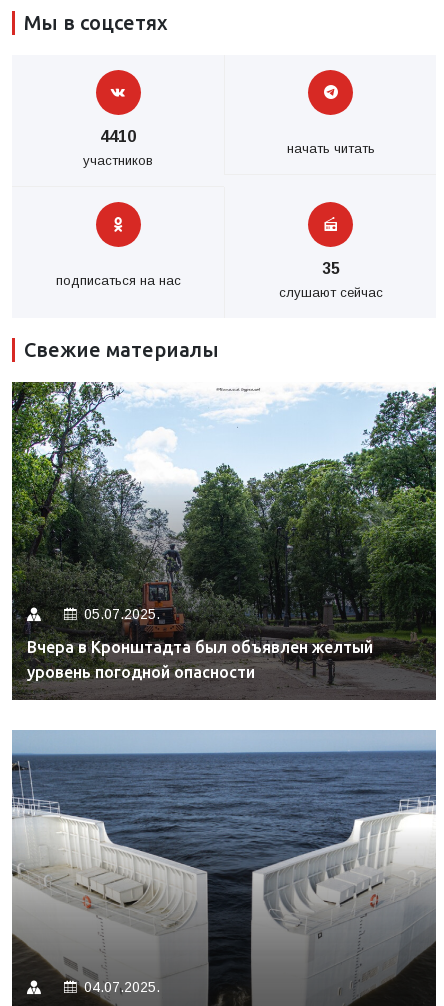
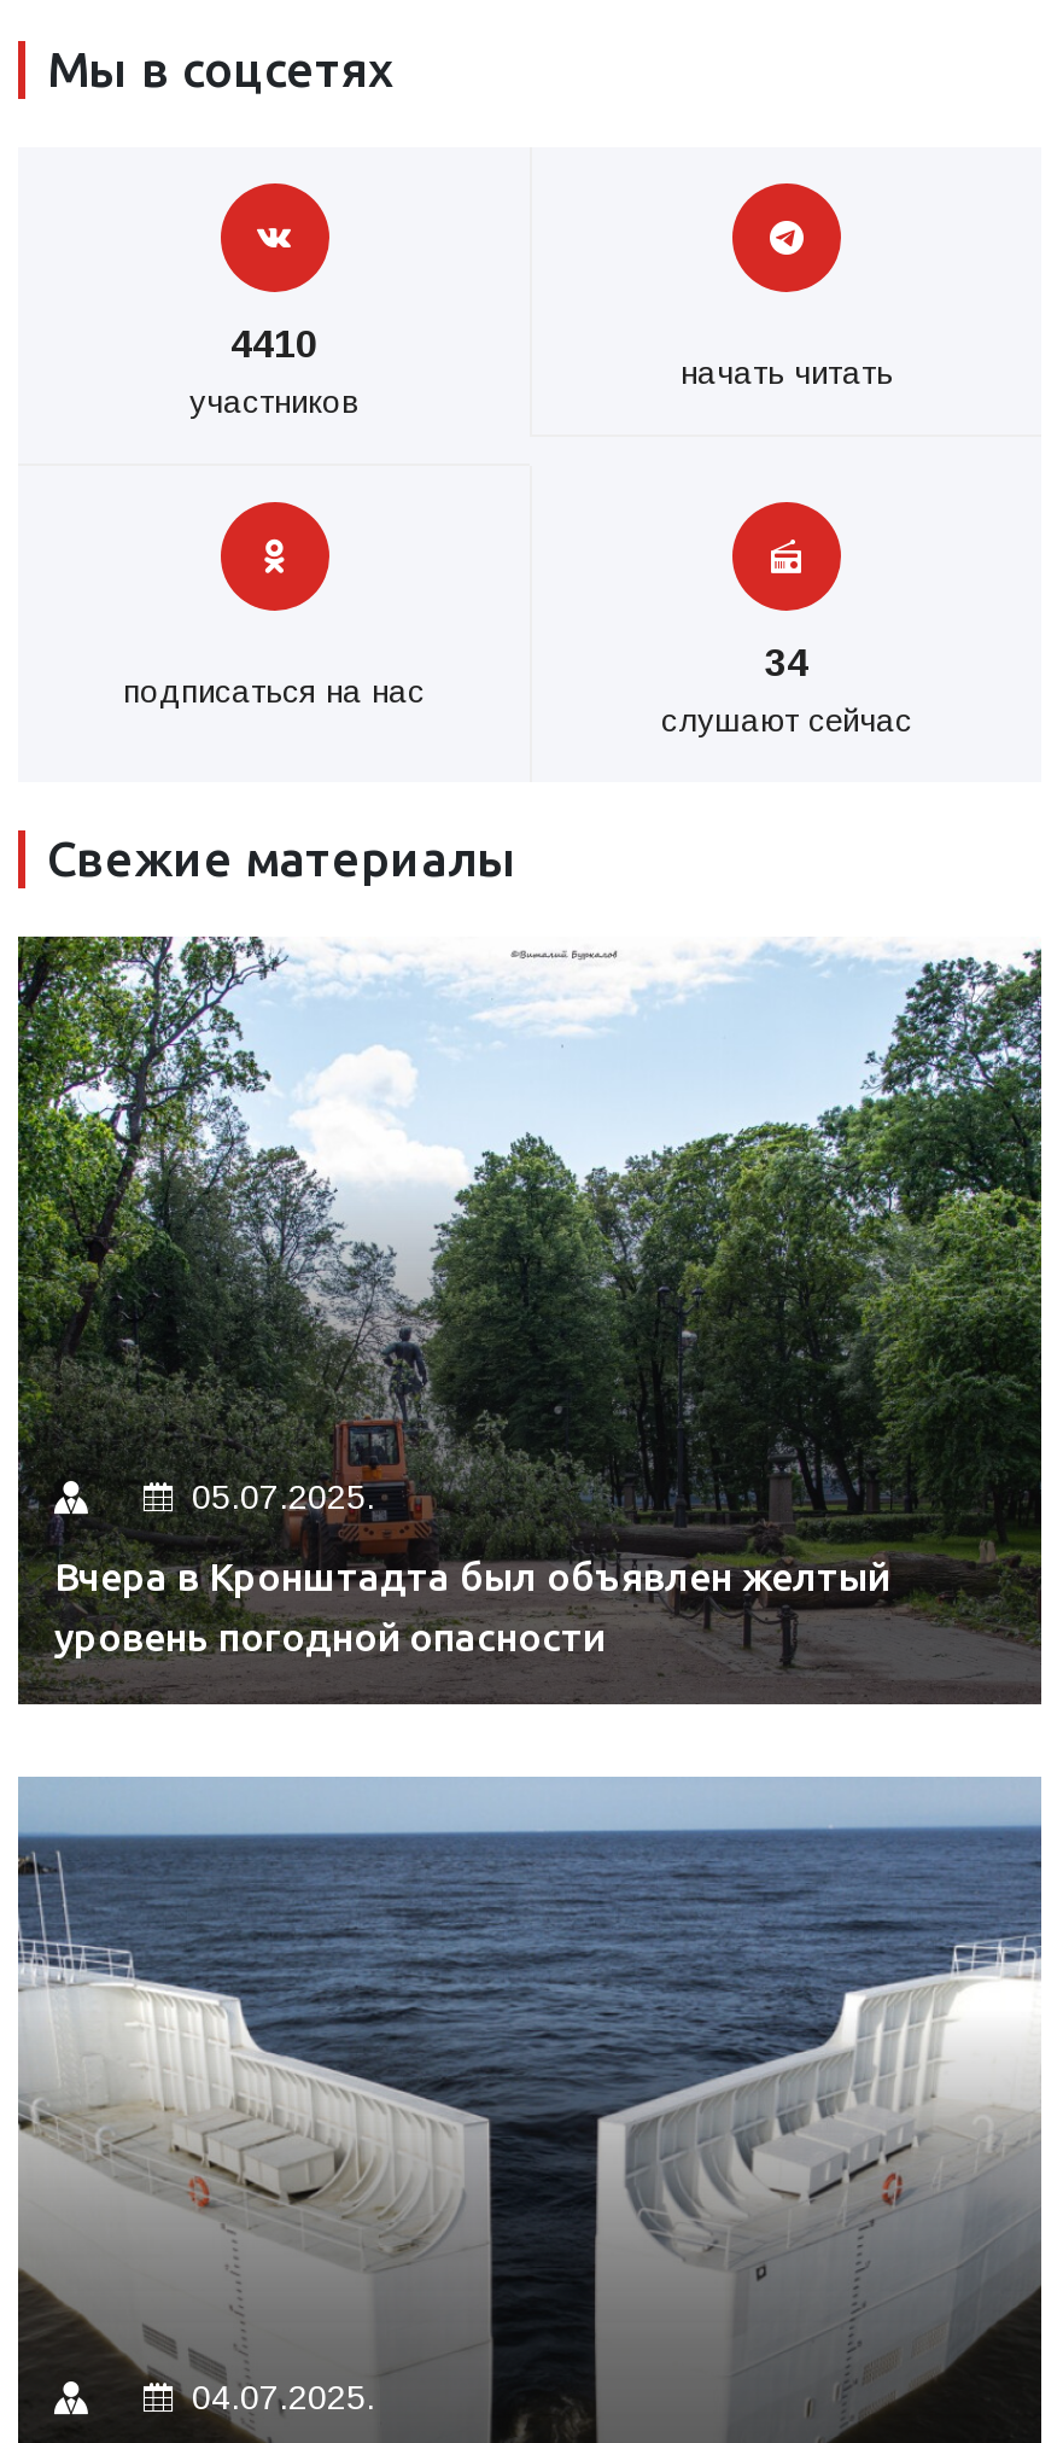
- 35
+ 34
